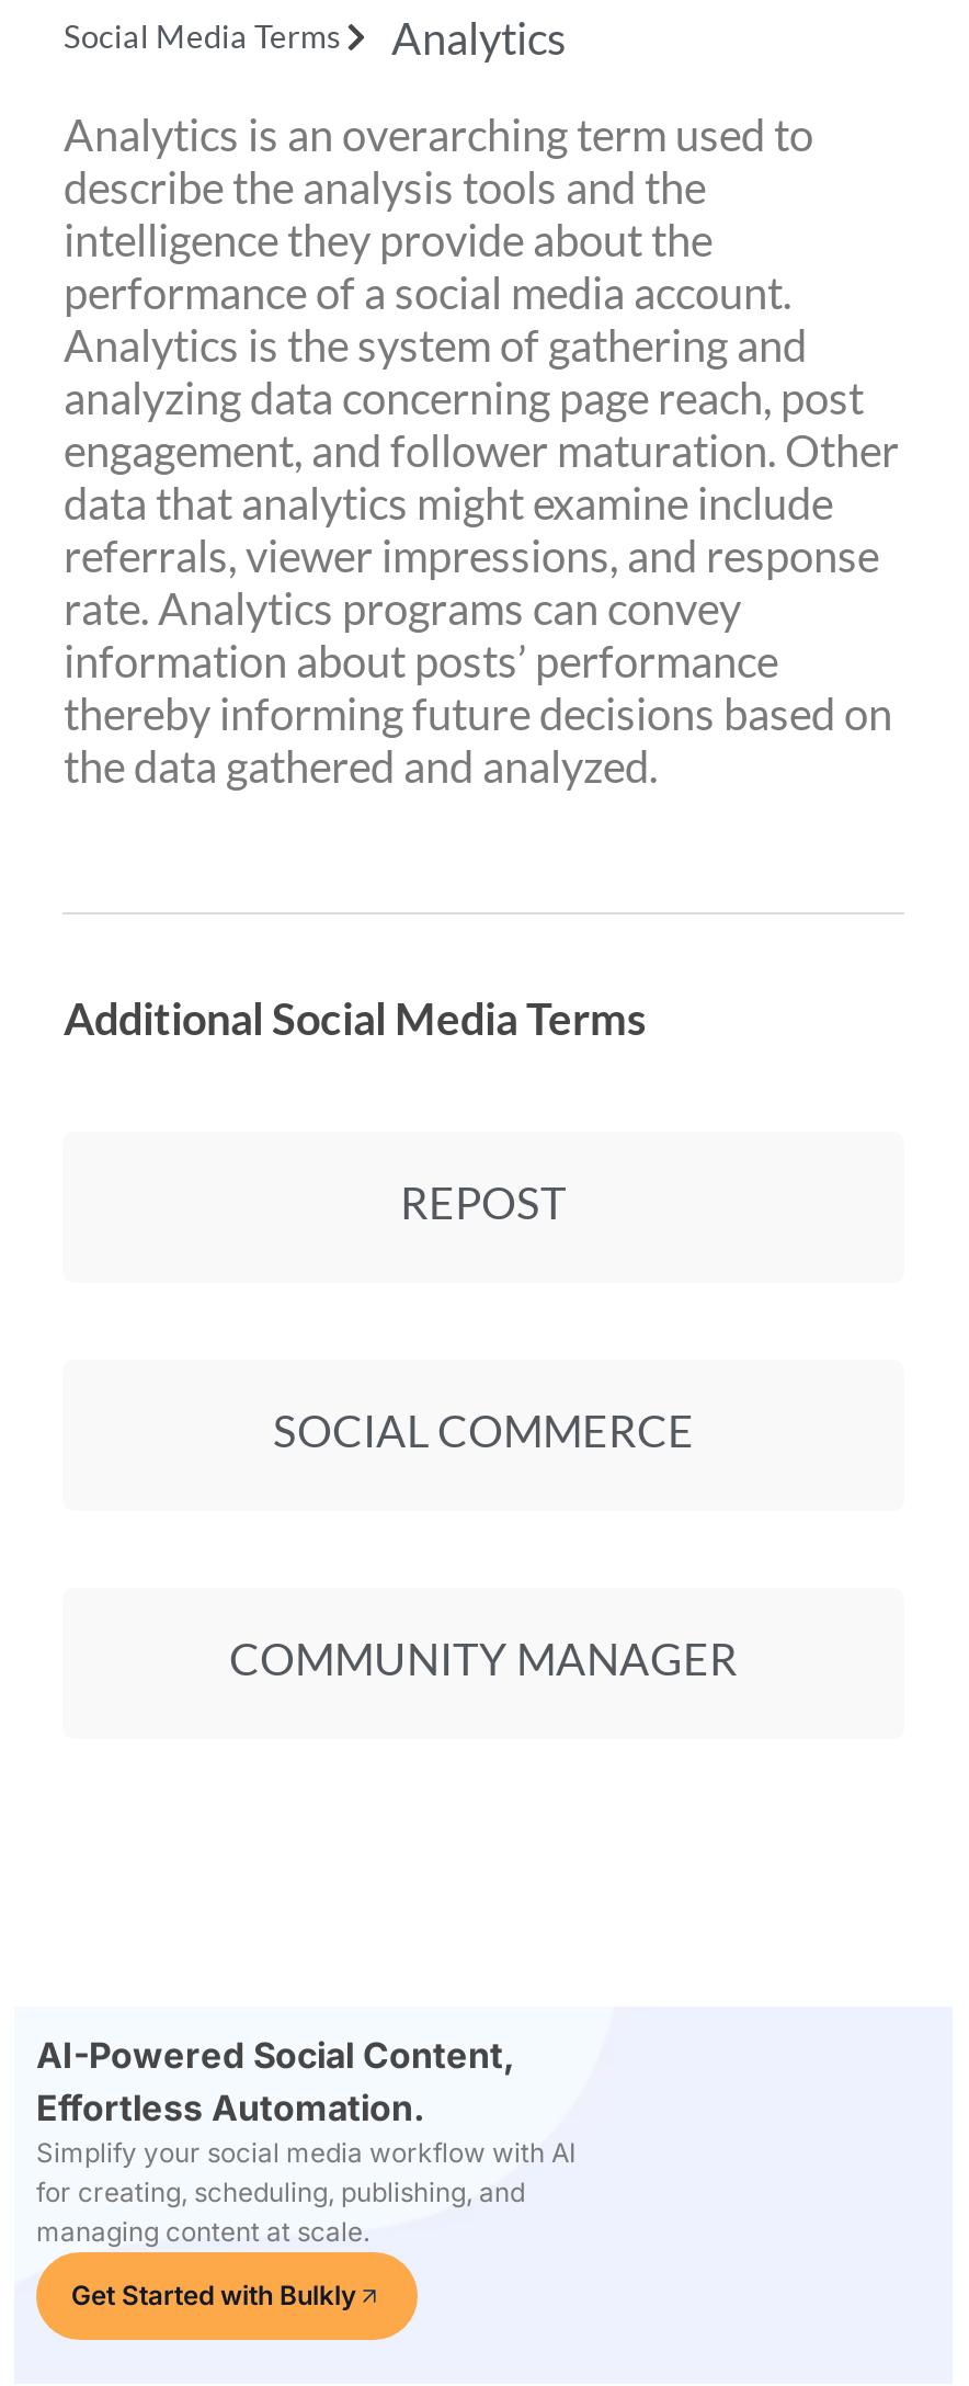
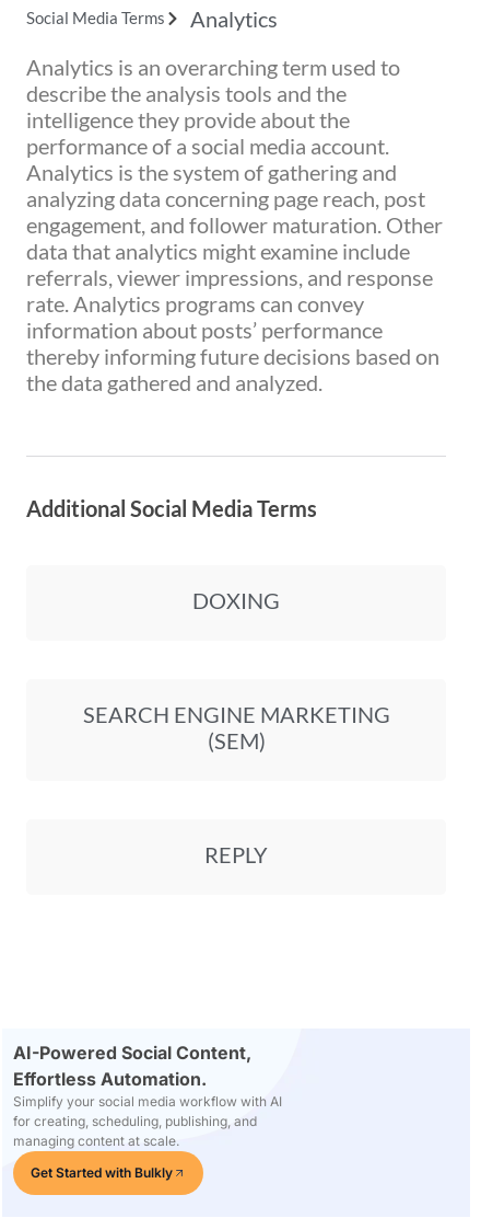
- REPOST
+ DOXING

- SOCIAL COMMERCE
+ SEARCH ENGINE MARKETING
+ (SEM)

- COMMUNITY MANAGER
+ REPLY
